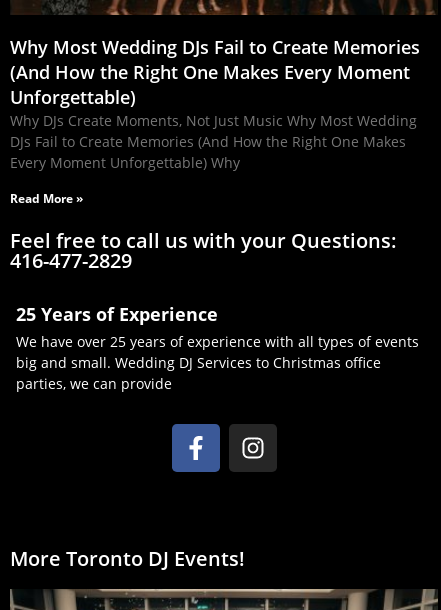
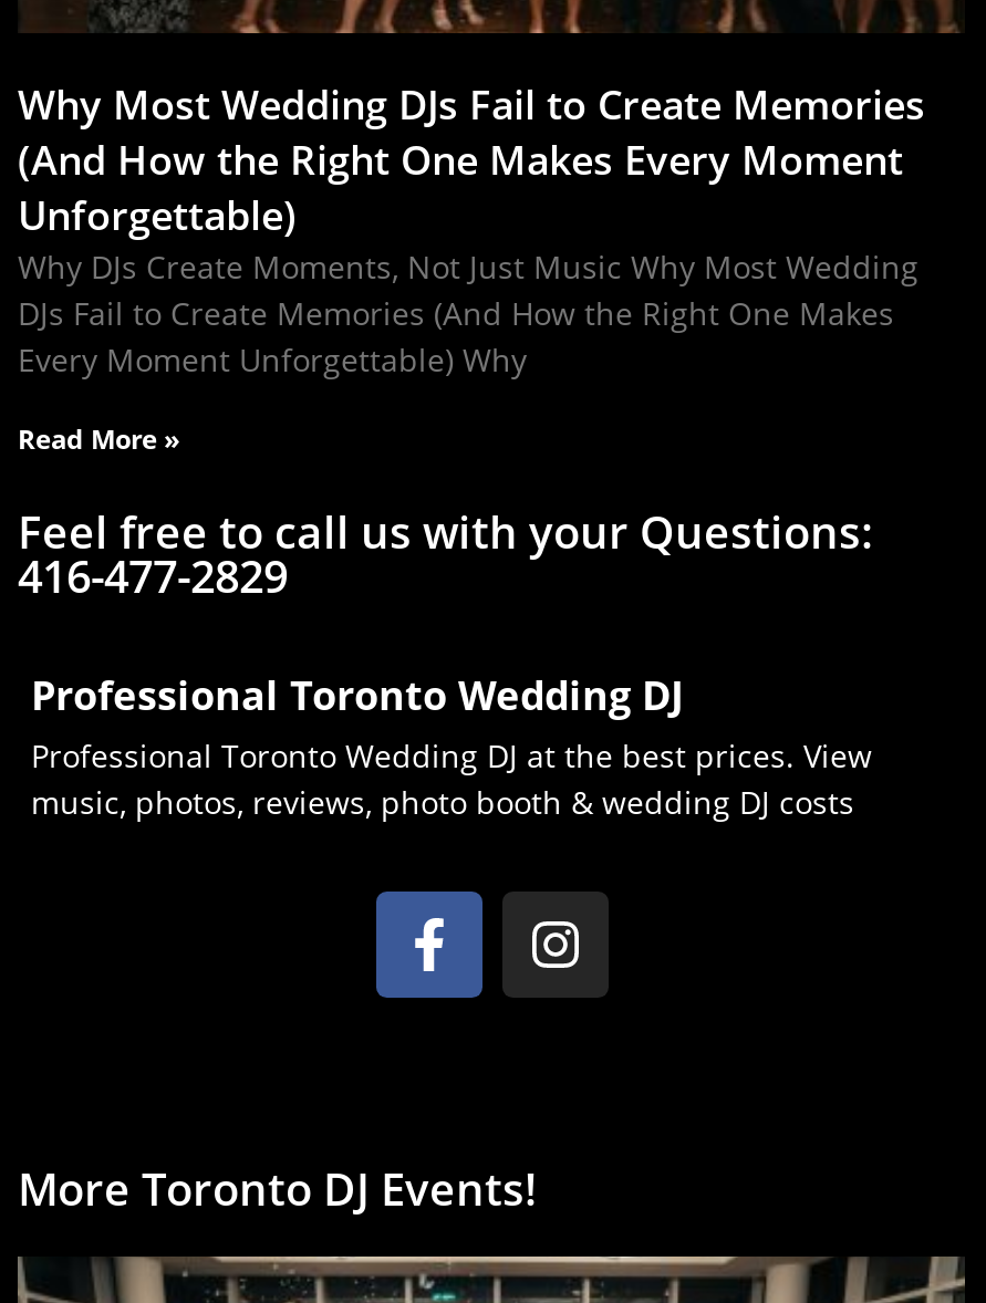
- 25 Years of Experience
- We have over 25 years of experience with all types of events
- big and small. Wedding DJ Services to Christmas office
- parties, we can provide
+ Professional Toronto Wedding DJ
+ Professional Toronto Wedding DJ at the best prices. View
+ music, photos, reviews, photo booth & wedding DJ costs
